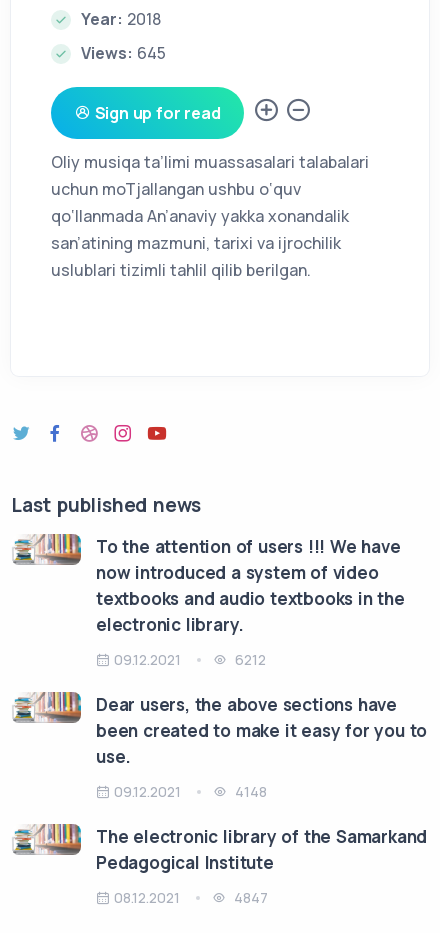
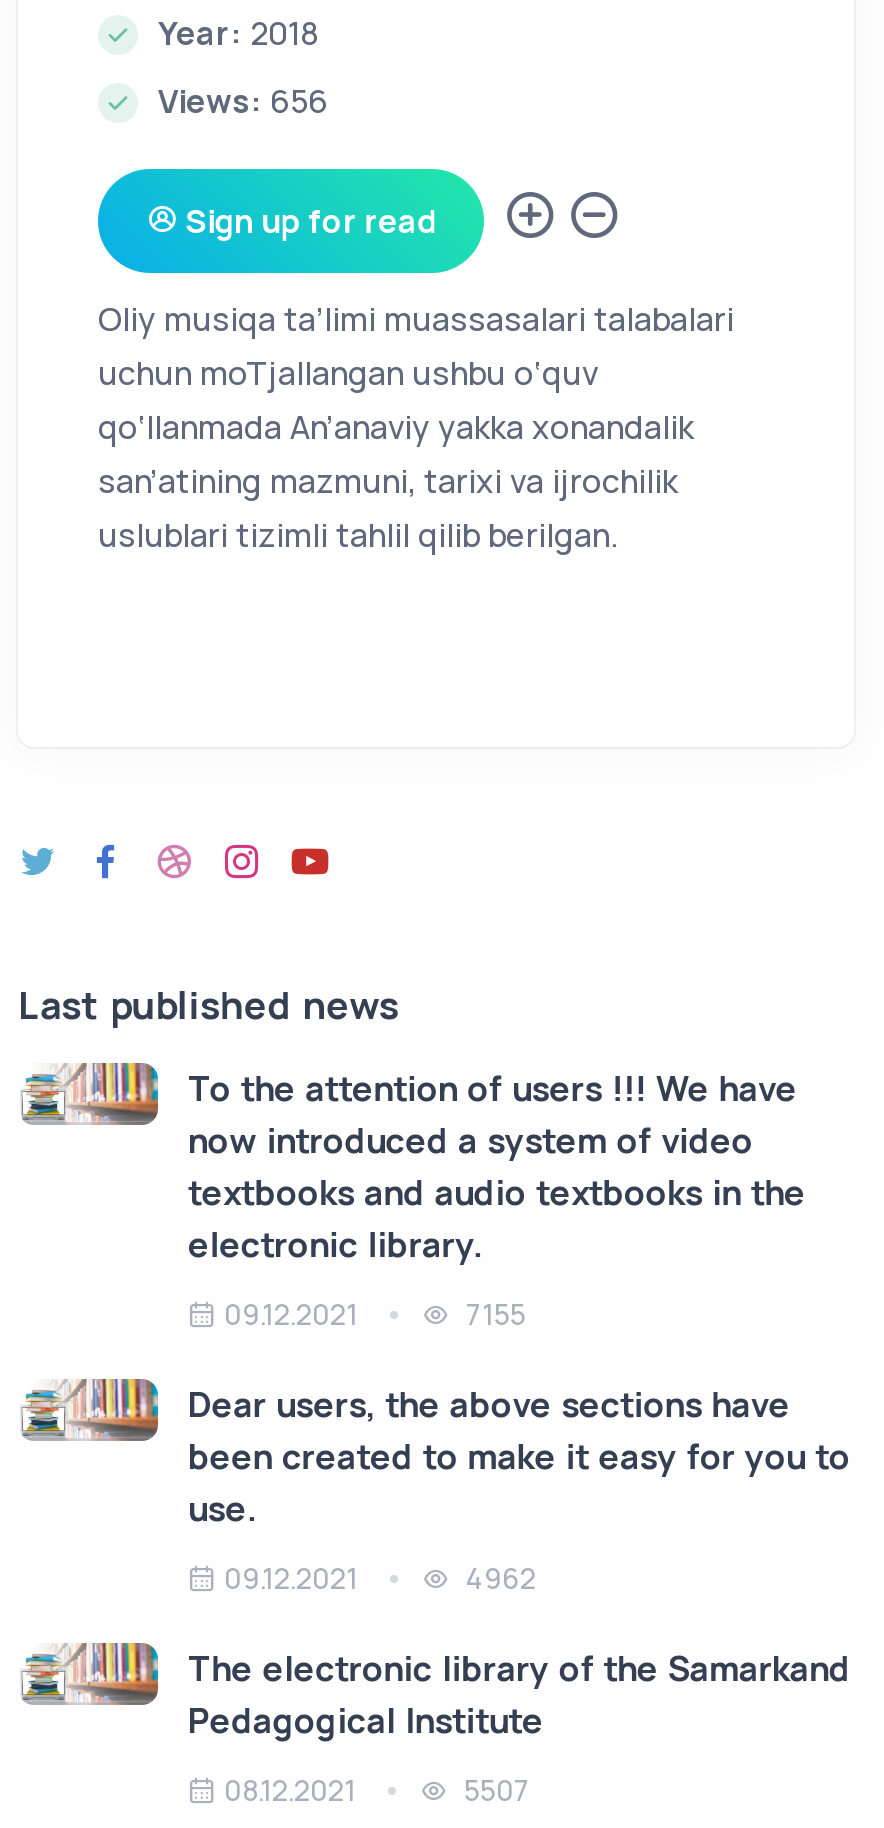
- Views: 645
+ Views: 656

- 6212
+ 7155

- 4148
+ 4962

- 4847
+ 5507
